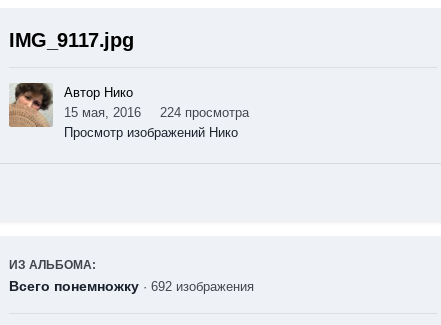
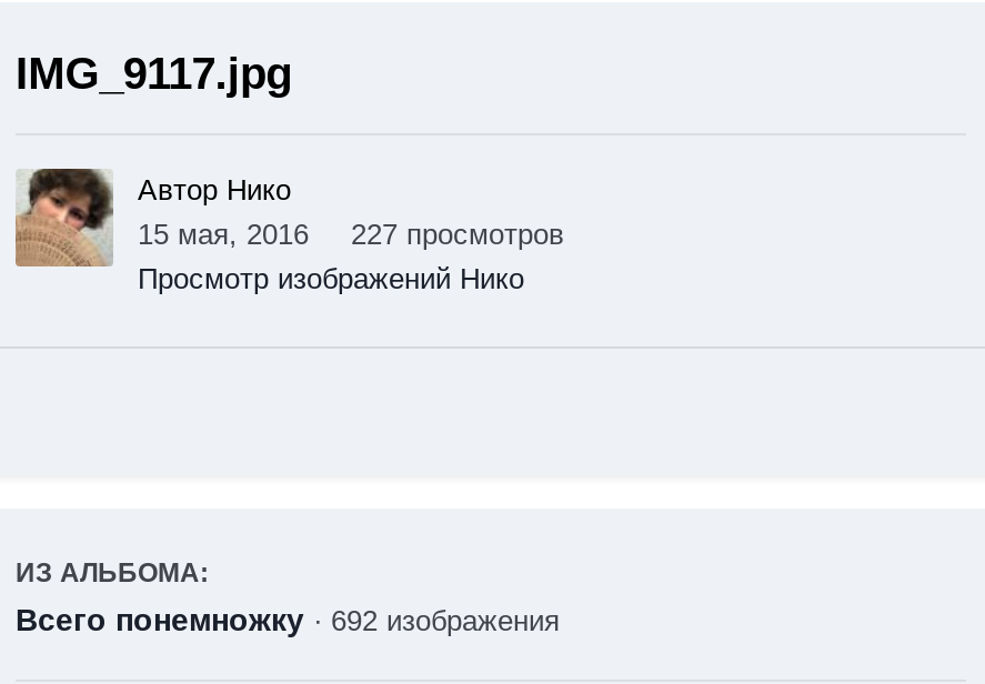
- 15 мая, 2016 224 просмотра
+ 15 мая, 2016 227 просмотров
